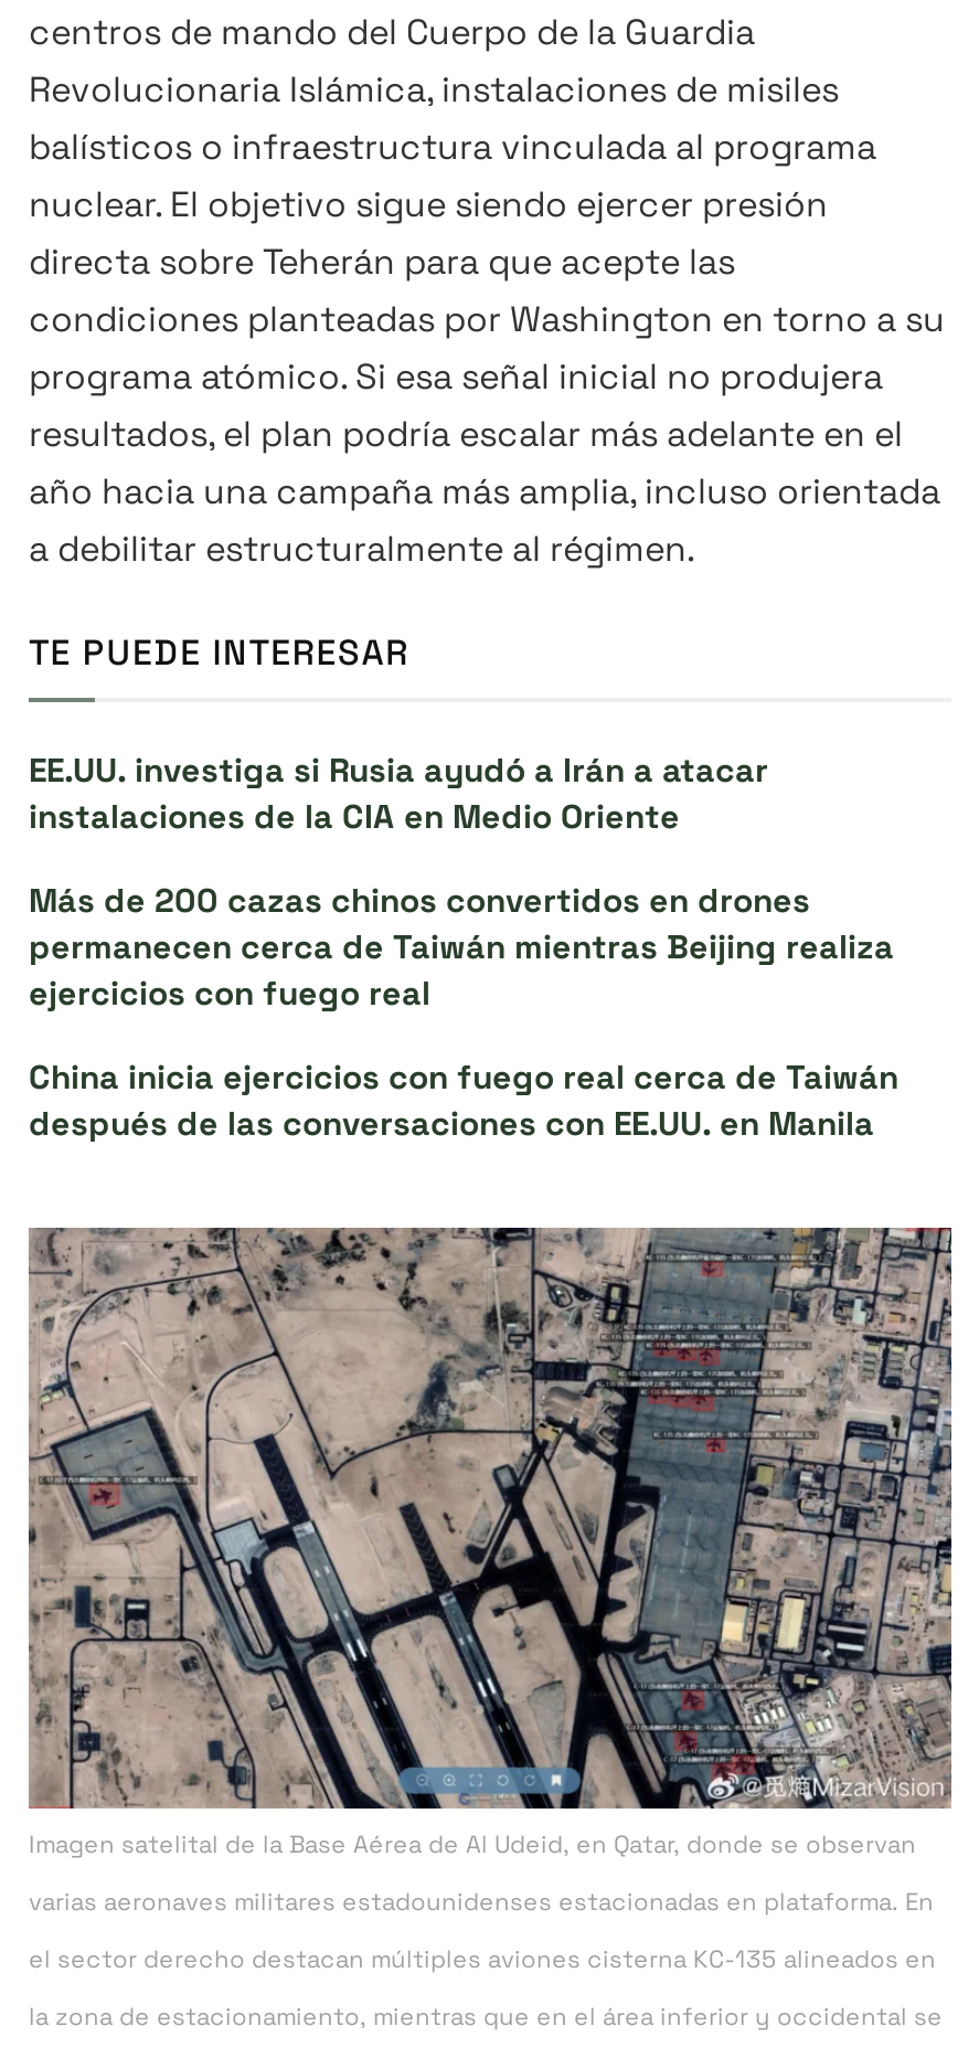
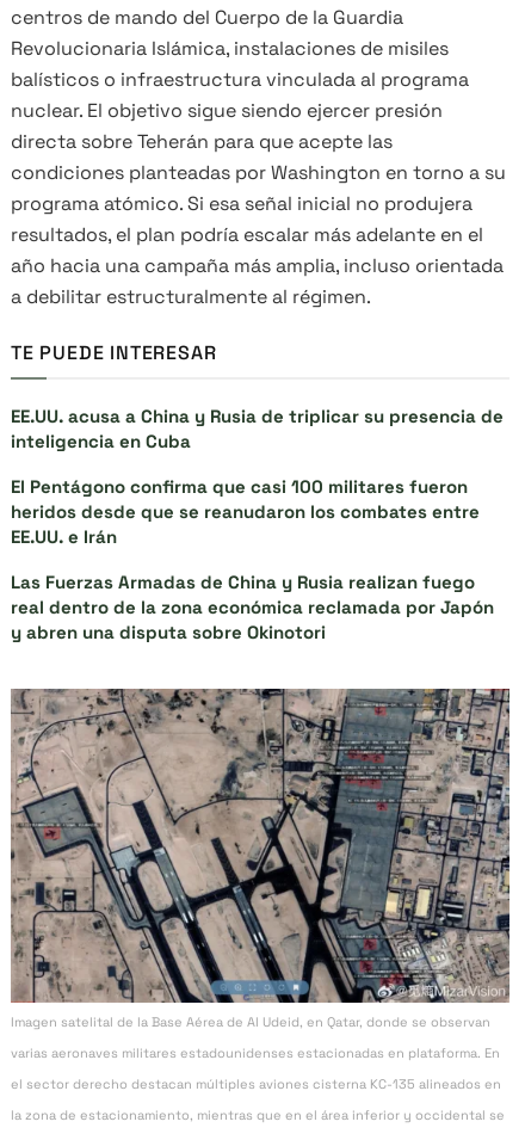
- EE.UU. investiga si Rusia ayudó a Irán a atacar
- instalaciones de la CIA en Medio Oriente
+ EE.UU. acusa a China y Rusia de triplicar su presencia de
+ inteligencia en Cuba

- Más de 200 cazas chinos convertidos en drones
- permanecen cerca de Taiwán mientras Beijing realiza
- ejercicios con fuego real
+ El Pentágono confirma que casi 100 militares fueron
+ heridos desde que se reanudaron los combates entre
+ EE.UU. e Irán

- China inicia ejercicios con fuego real cerca de Taiwán
- después de las conversaciones con EE.UU. en Manila
+ Las Fuerzas Armadas de China y Rusia realizan fuego
+ real dentro de la zona económica reclamada por Japón
+ y abren una disputa sobre Okinotori
